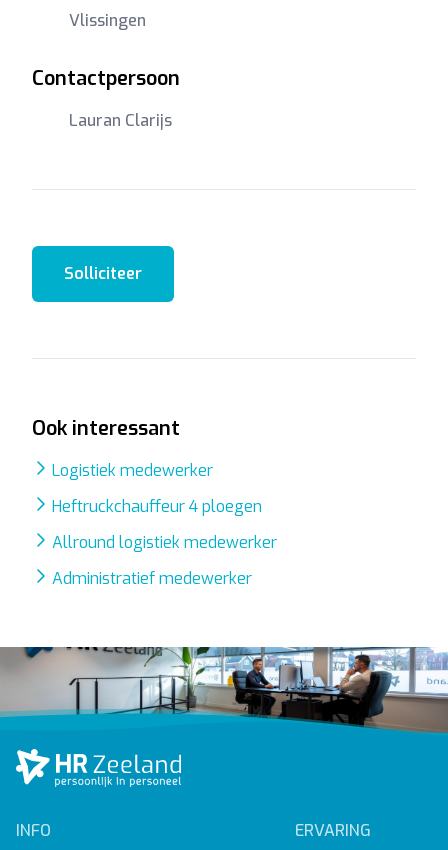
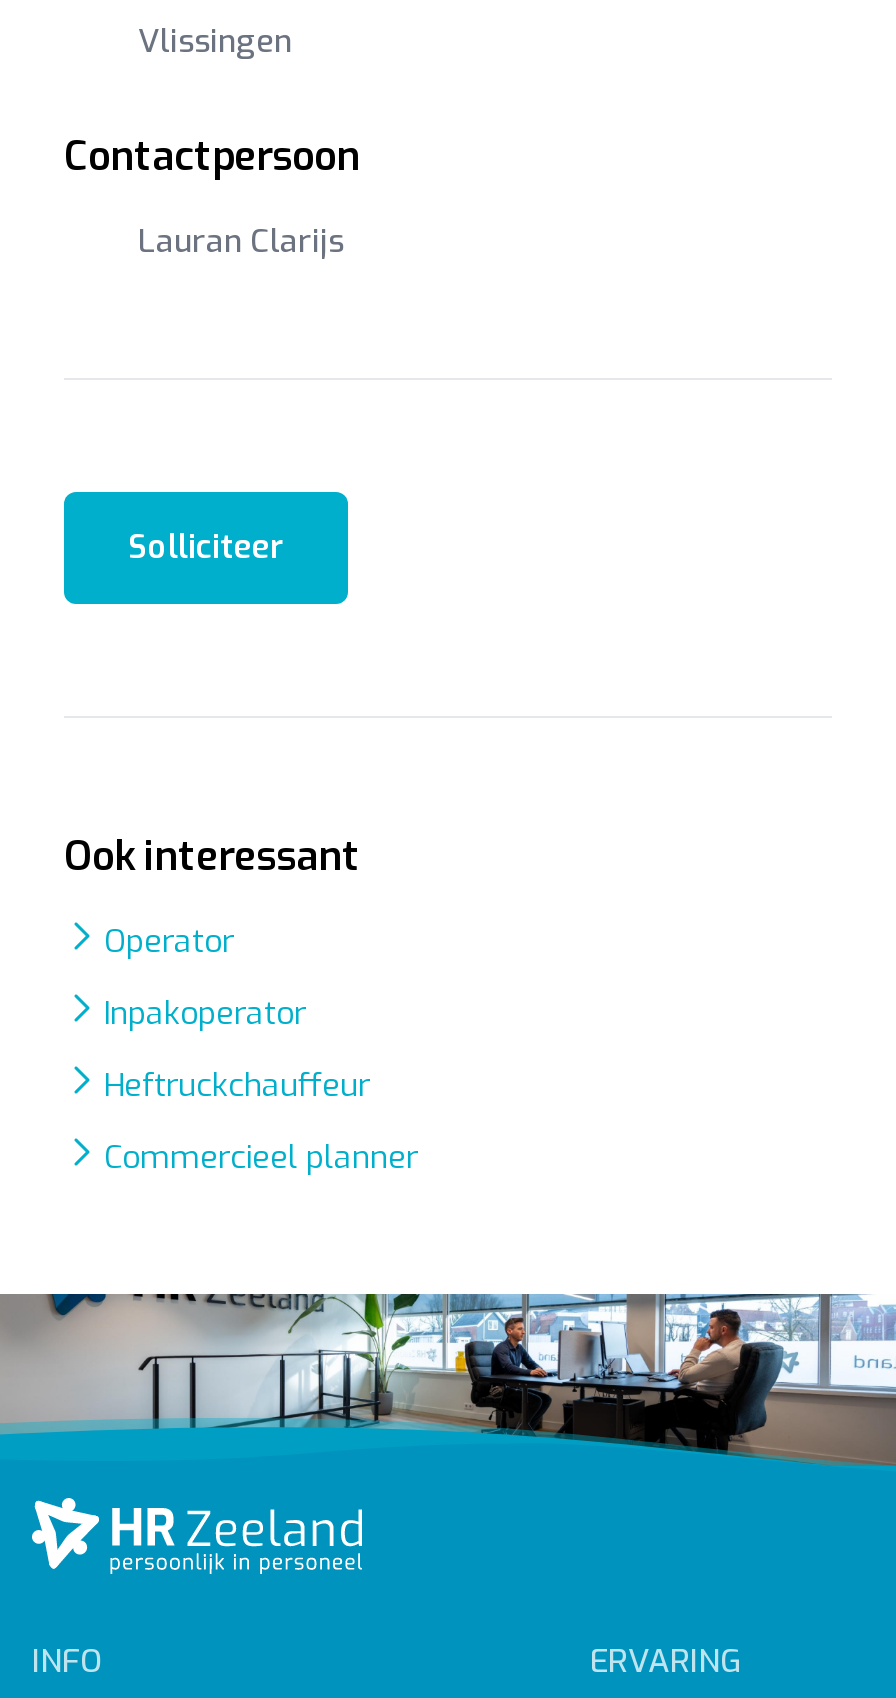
- Logistiek medewerker
+ Operator

- Heftruckchauffeur 4 ploegen
+ Inpakoperator

- Allround logistiek medewerker
+ Heftruckchauffeur

- Administratief medewerker
+ Commercieel planner
